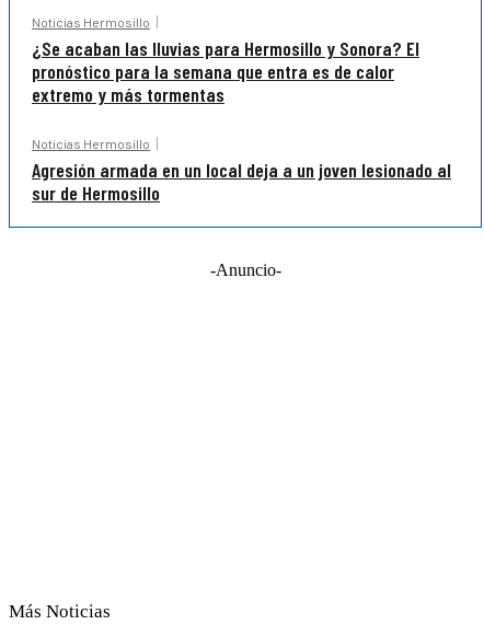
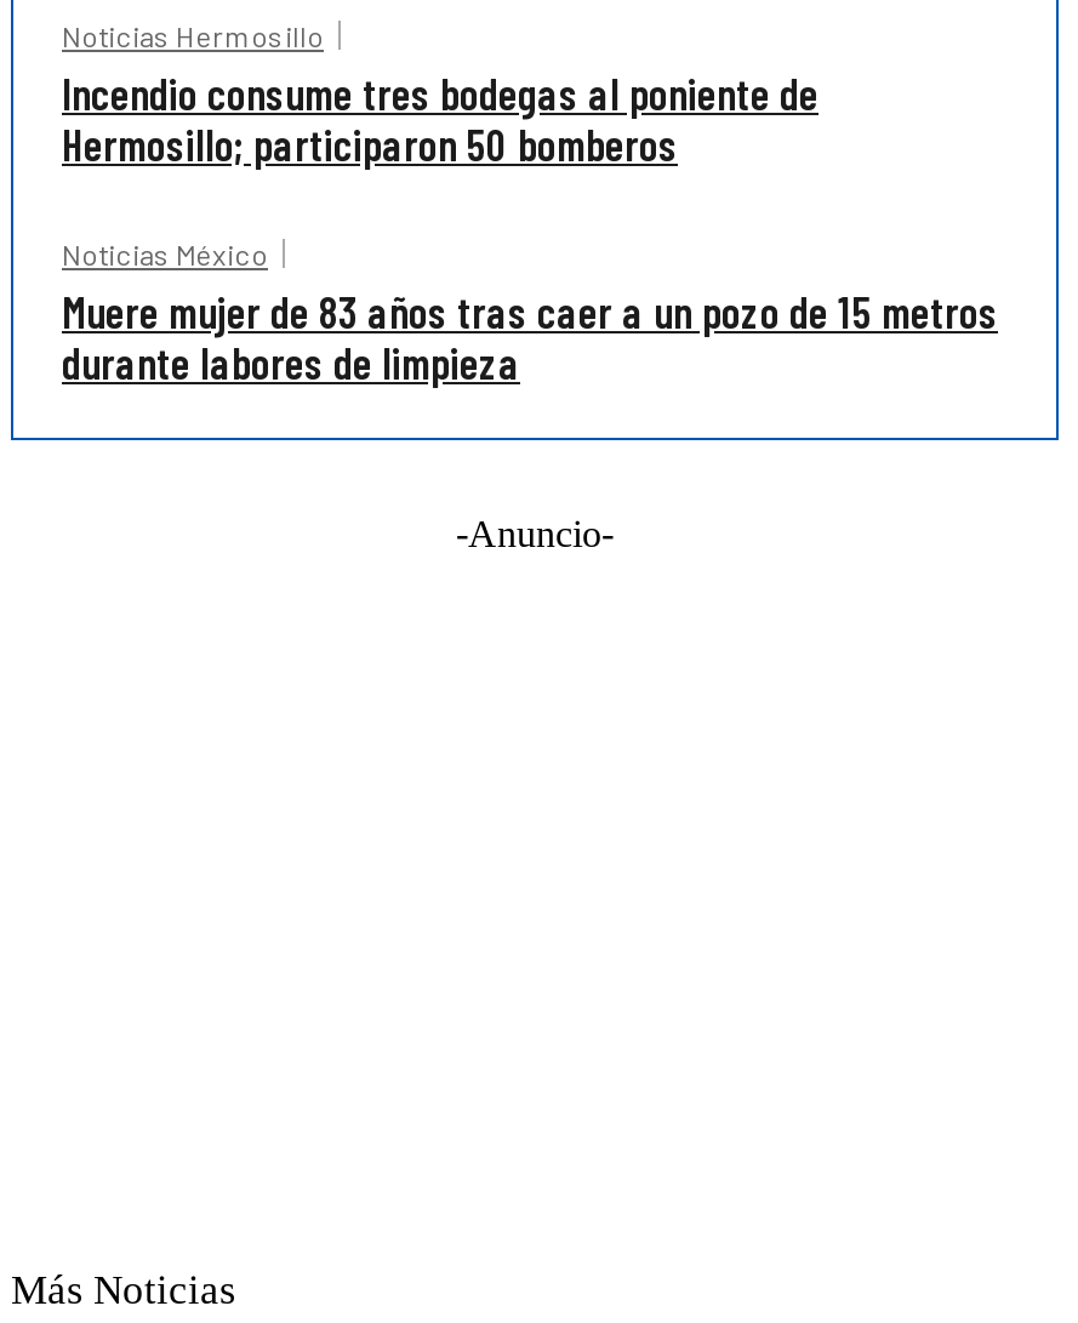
- ¿Se acaban las lluvias para Hermosillo y Sonora? El
- pronóstico para la semana que entra es de calor
- extremo y más tormentas
+ Incendio consume tres bodegas al poniente de
+ Hermosillo; participaron 50 bomberos

- Noticias Hermosillo
- Agresión armada en un local deja a un joven lesionado al
- sur de Hermosillo
+ Noticias México
+ Muere mujer de 83 años tras caer a un pozo de 15 metros
+ durante labores de limpieza
